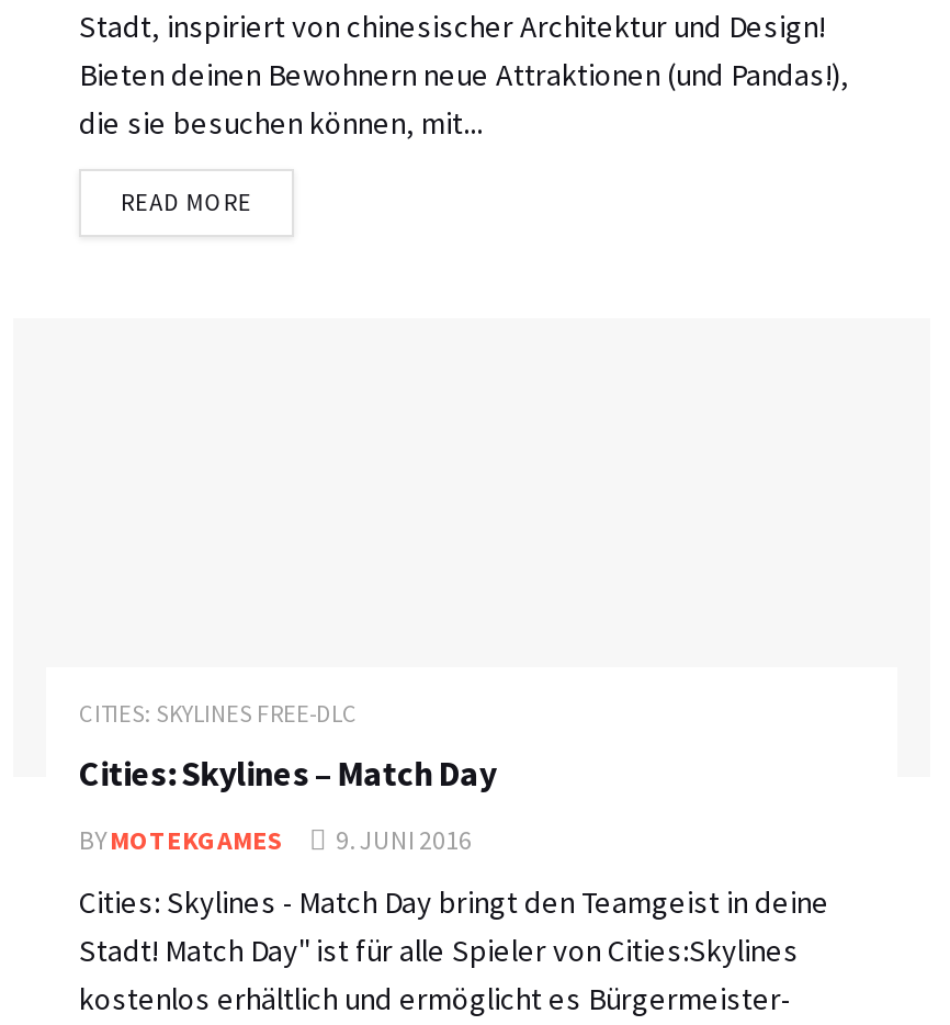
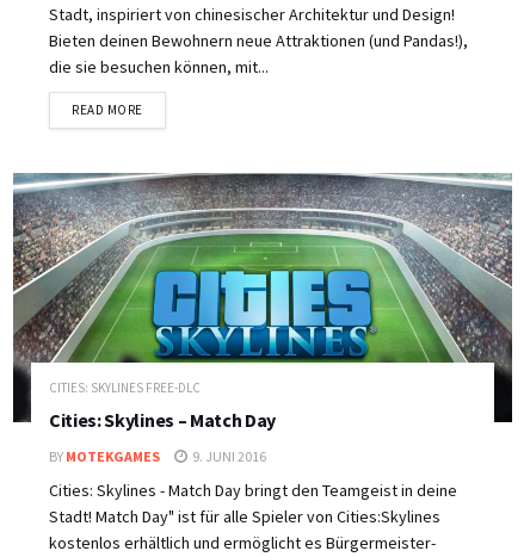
+ [image]
